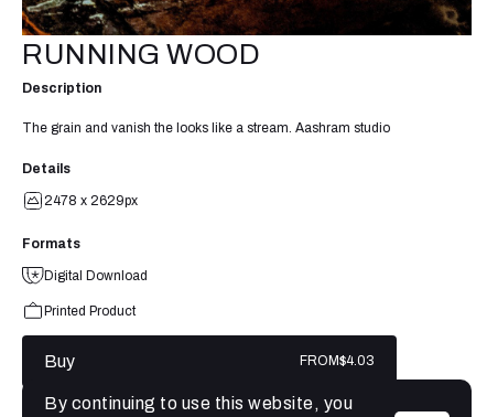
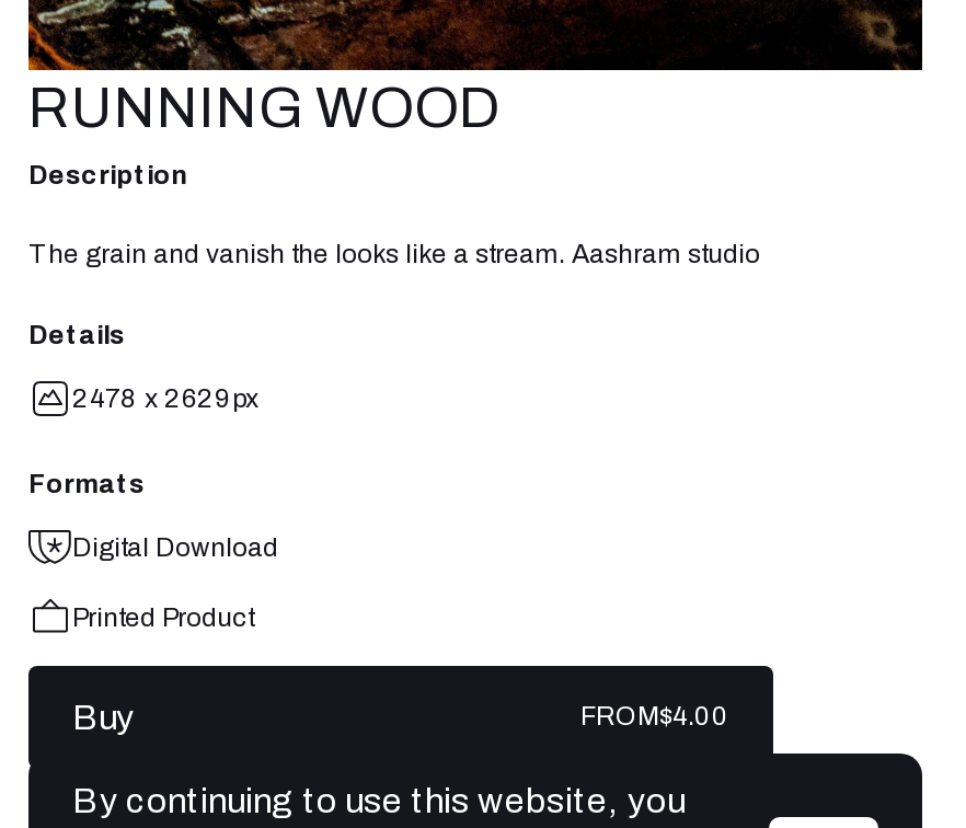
- FROM$4.03
+ FROM$4.00
